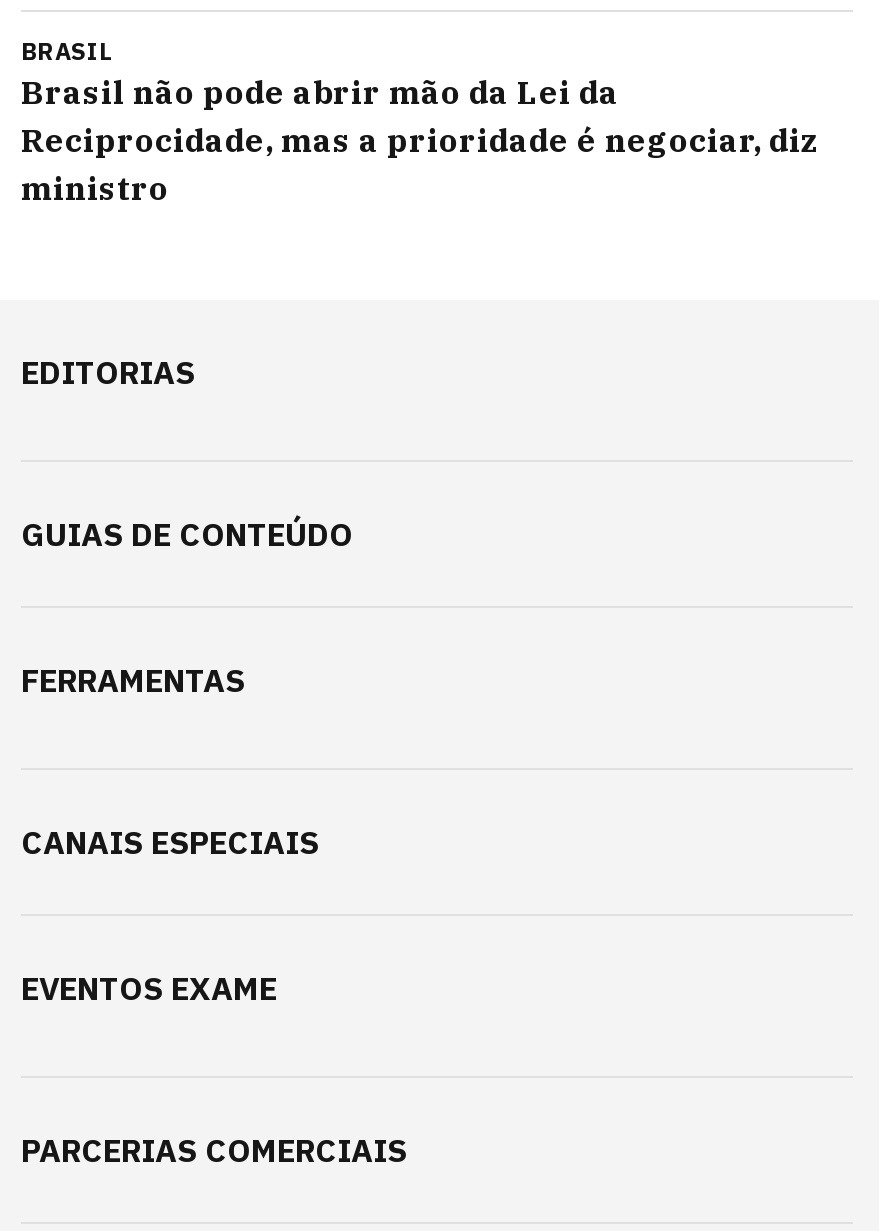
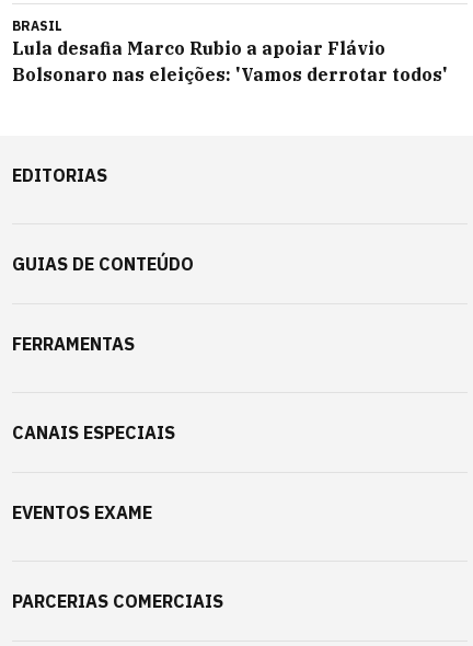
- Brasil não pode abrir mão da Lei da
- Reciprocidade, mas a prioridade é negociar, diz
- ministro
+ Lula desafia Marco Rubio a apoiar Flávio
+ Bolsonaro nas eleições: 'Vamos derrotar todos'
